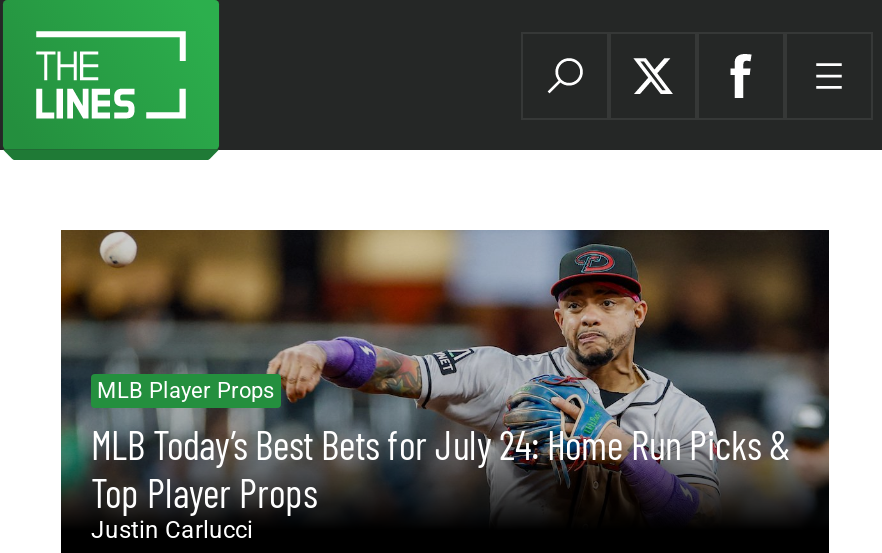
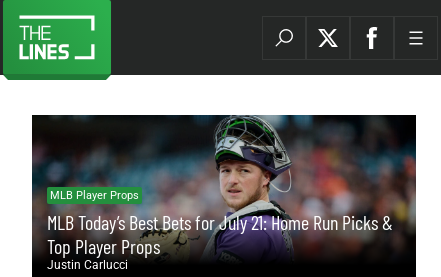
- [image]
- MLB Today’s Best Bets for July 24: Home Run Picks &
+ [image]
+ MLB Today’s Best Bets for July 21: Home Run Picks &
